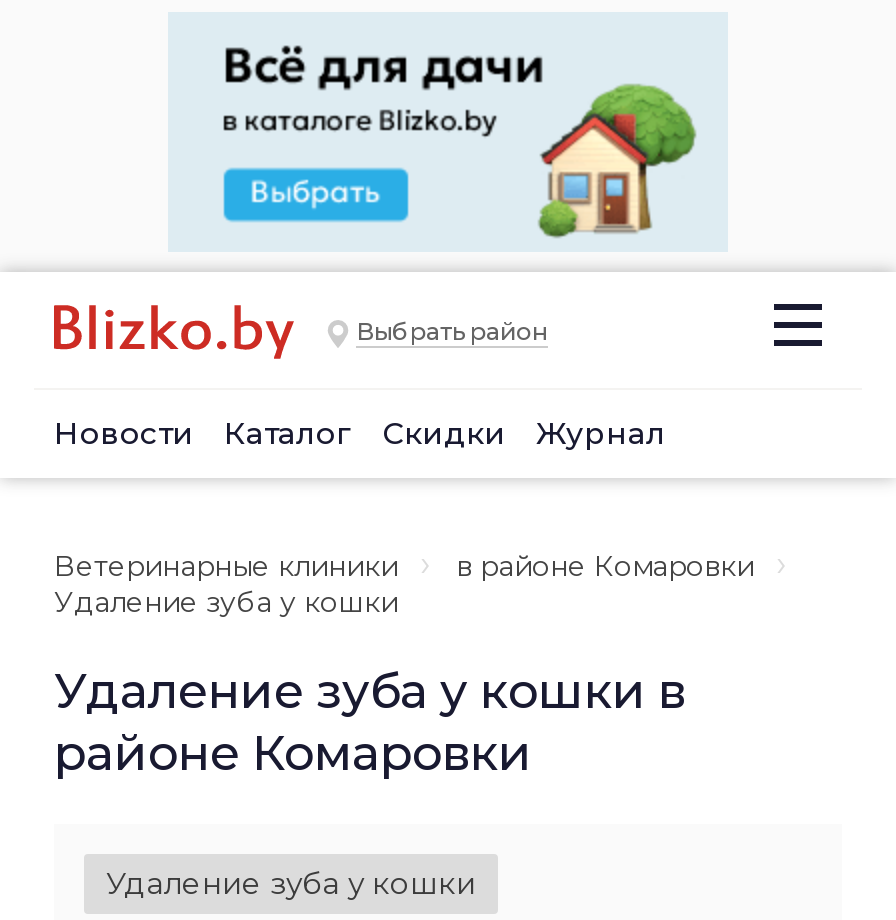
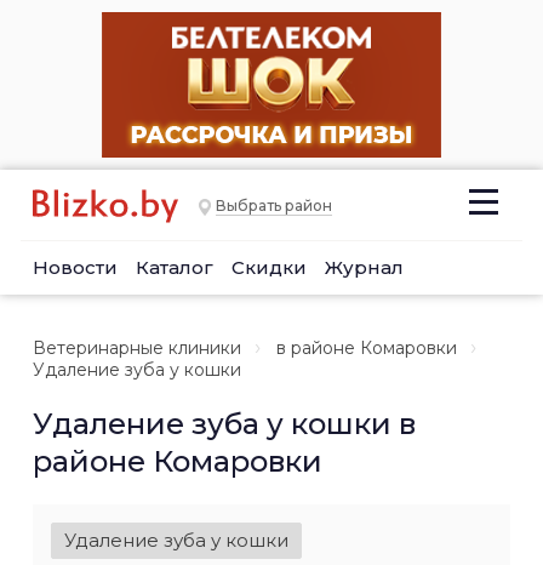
- [image]
+ [image]
